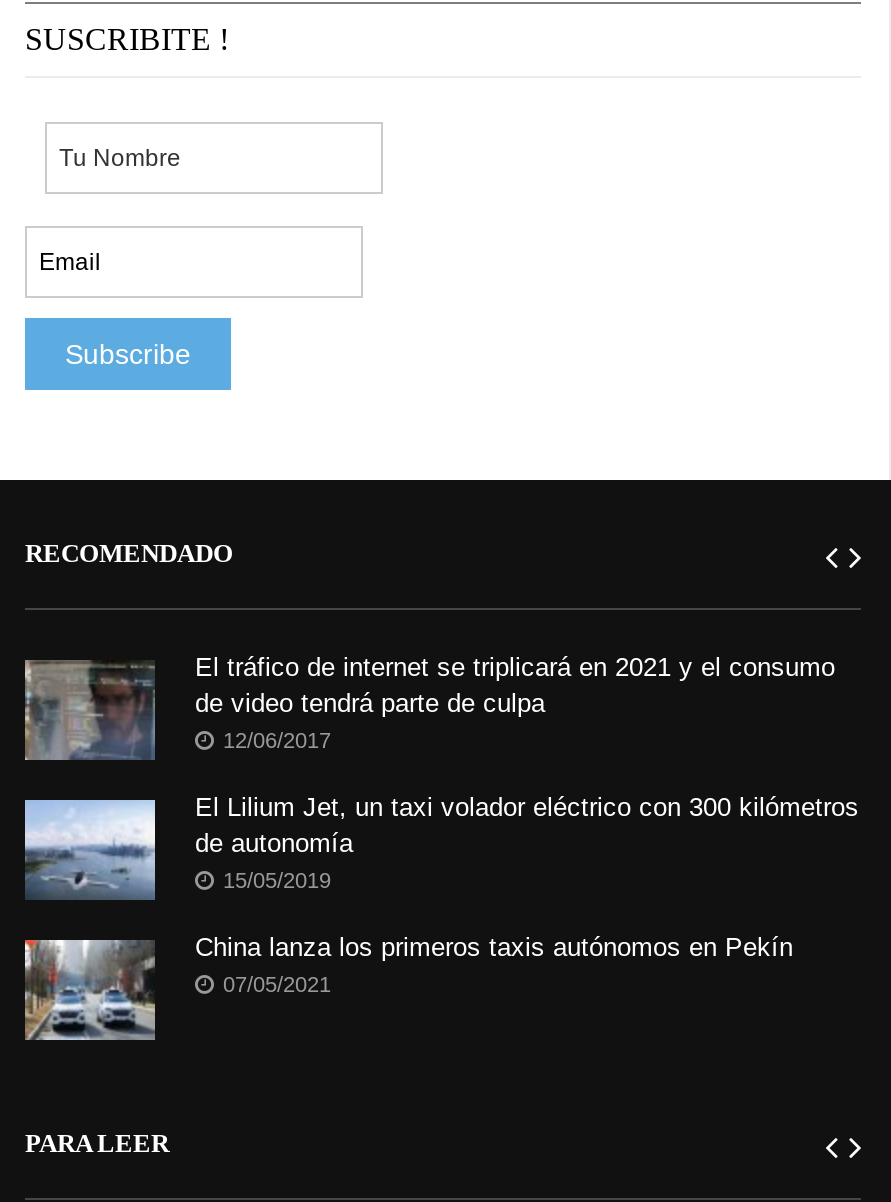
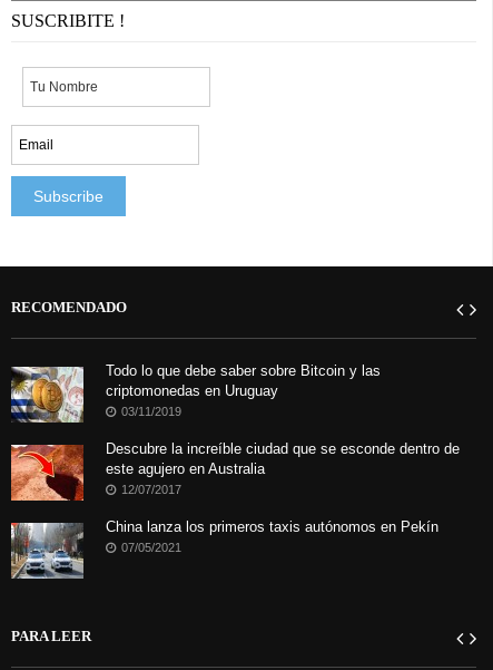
- [image]
- El tráfico de internet se triplicará en 2021 y el consumo
- de video tendrá parte de culpa
- 12/06/2017
+ [image]
+ Todo lo que debe saber sobre Bitcoin y las
+ criptomonedas en Uruguay
+ 03/11/2019

- [image]
- El Lilium Jet, un taxi volador eléctrico con 300 kilómetros
- de autonomía
- 15/05/2019
+ [image]
+ Descubre la increíble ciudad que se esconde dentro de
+ este agujero en Australia
+ 12/07/2017
